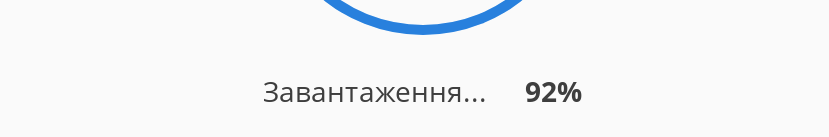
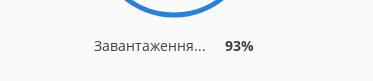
- Завантаження... 92%
+ Завантаження... 93%
